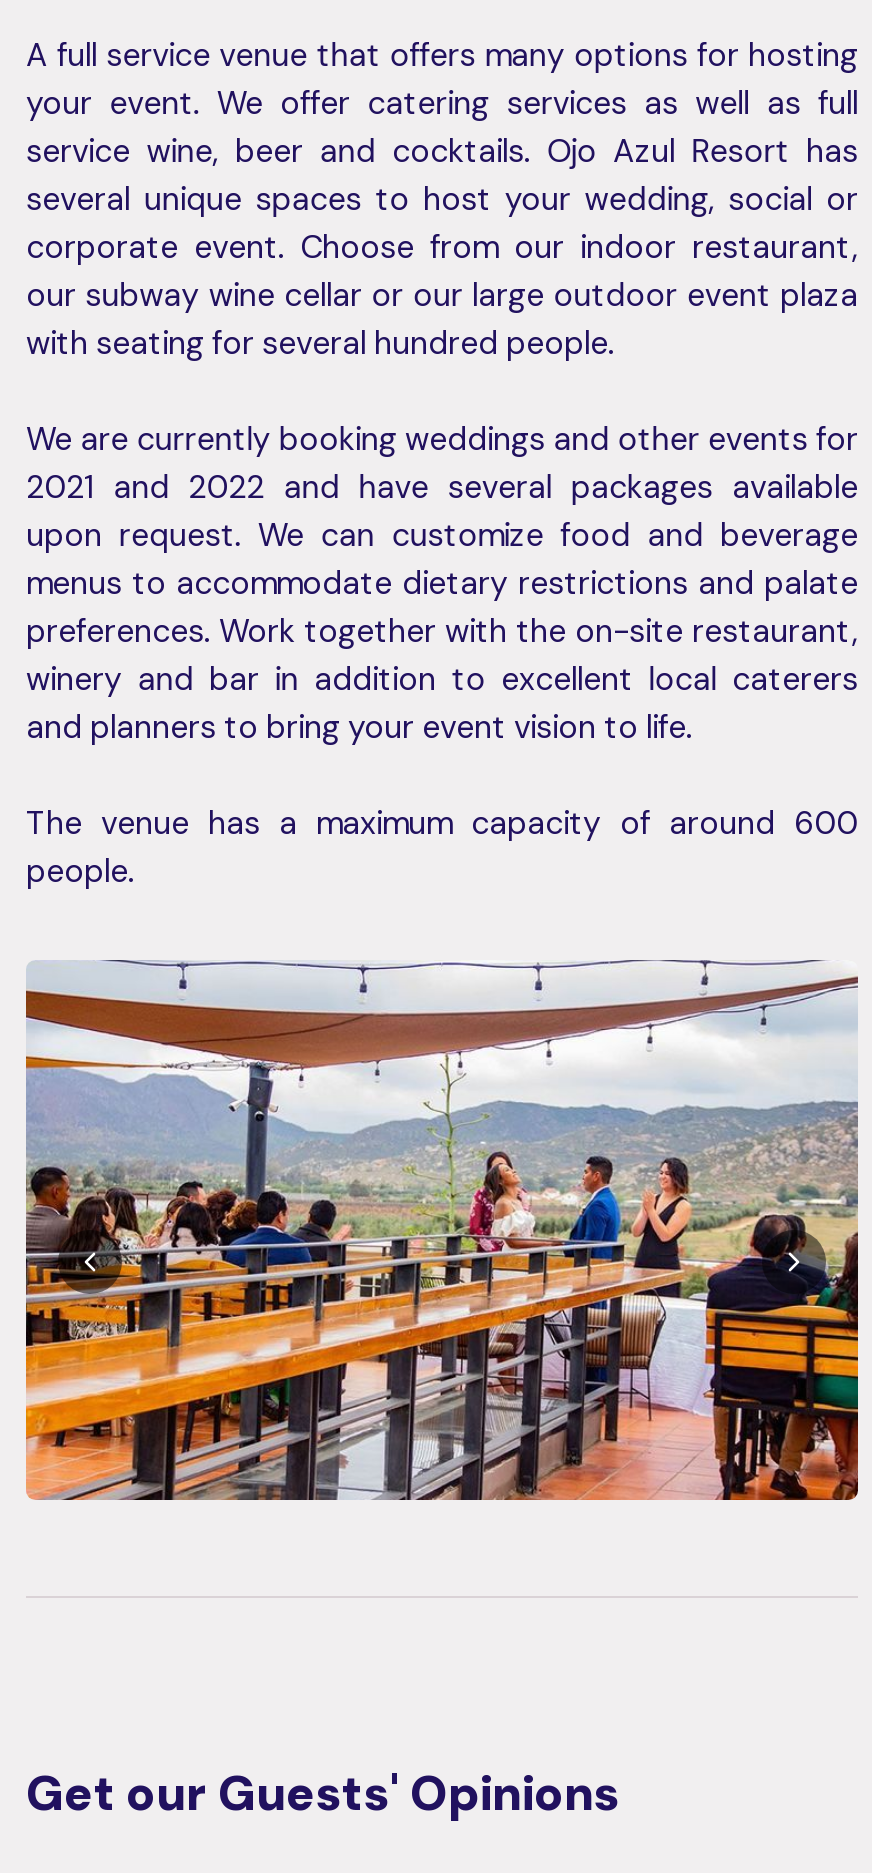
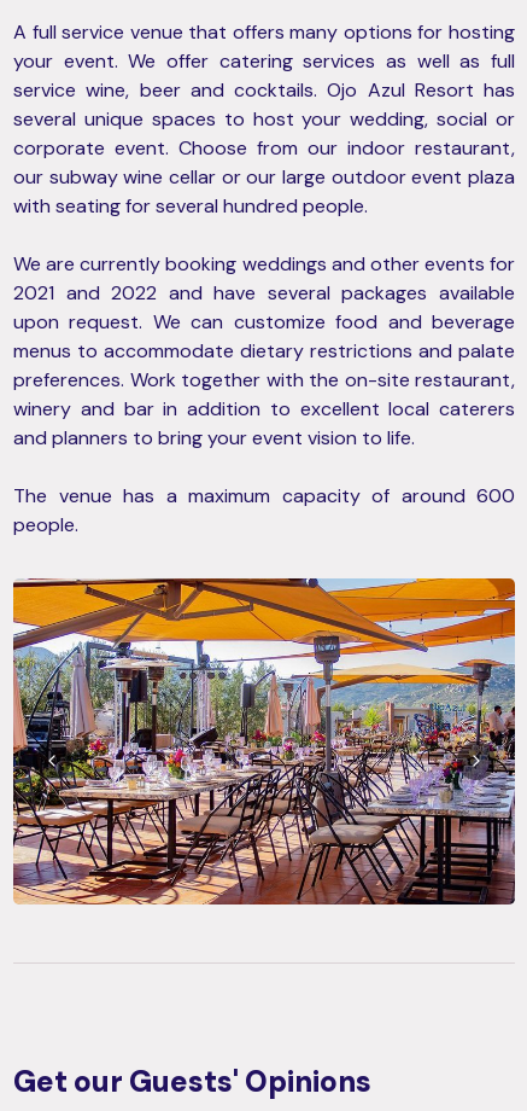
- [image]
+ [image]
